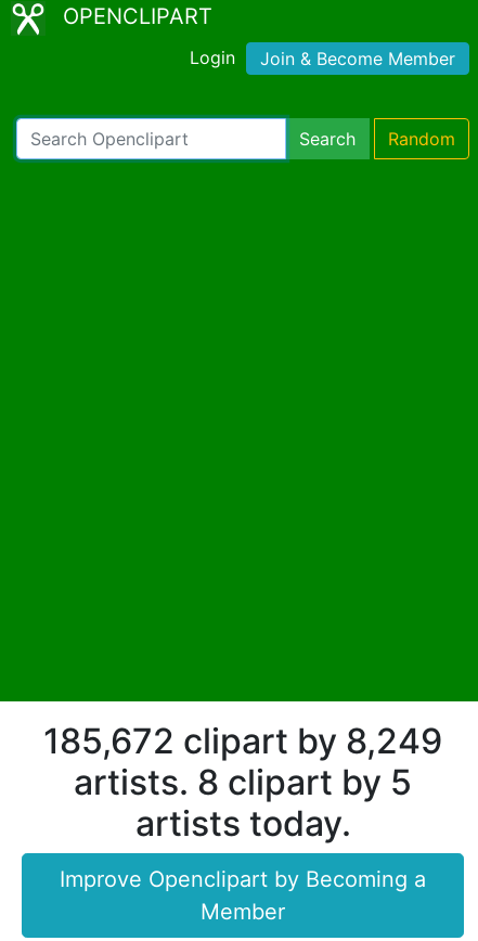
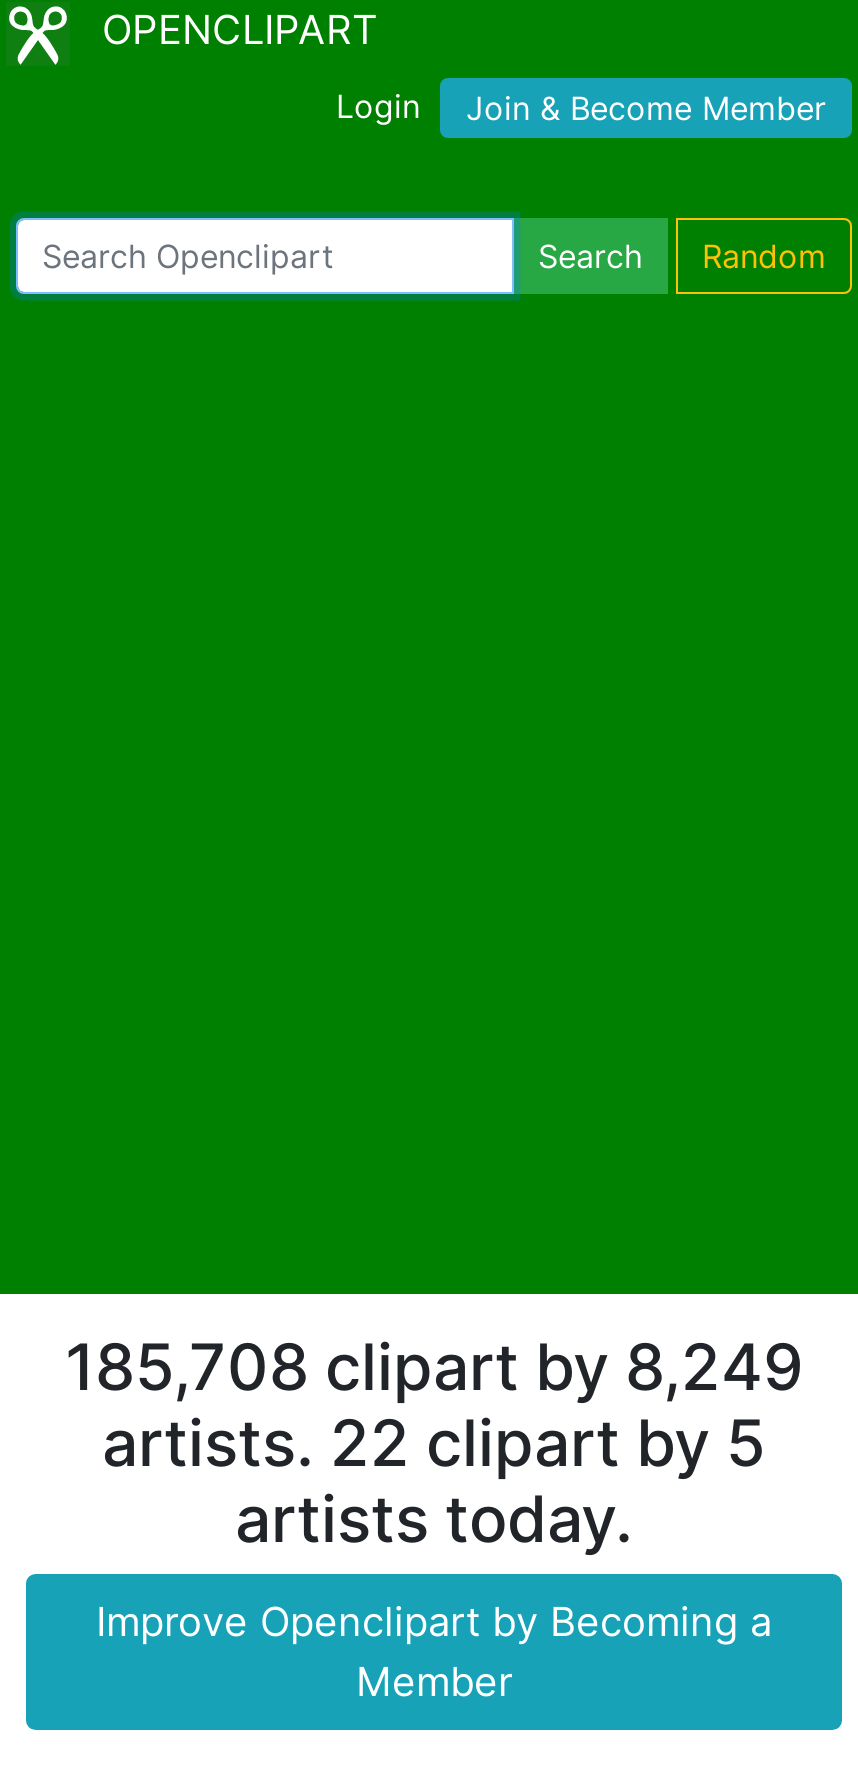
- 185,672 clipart by 8,249
+ 185,708 clipart by 8,249

- artists. 8 clipart by 5
+ artists. 22 clipart by 5
